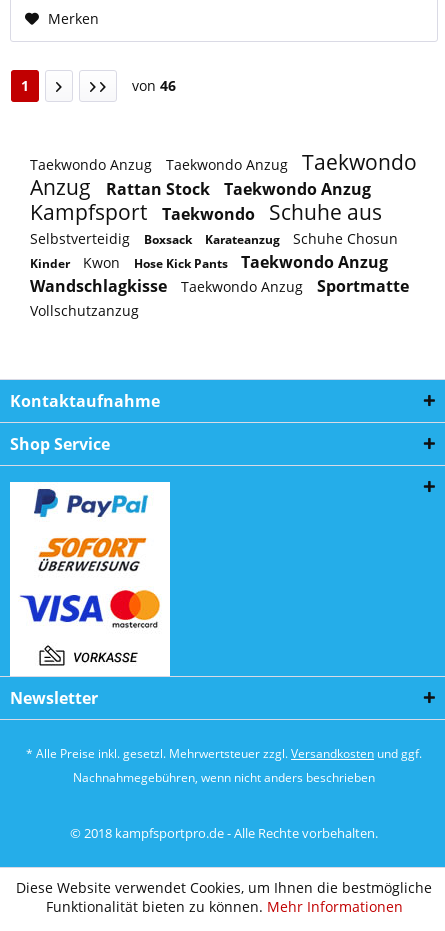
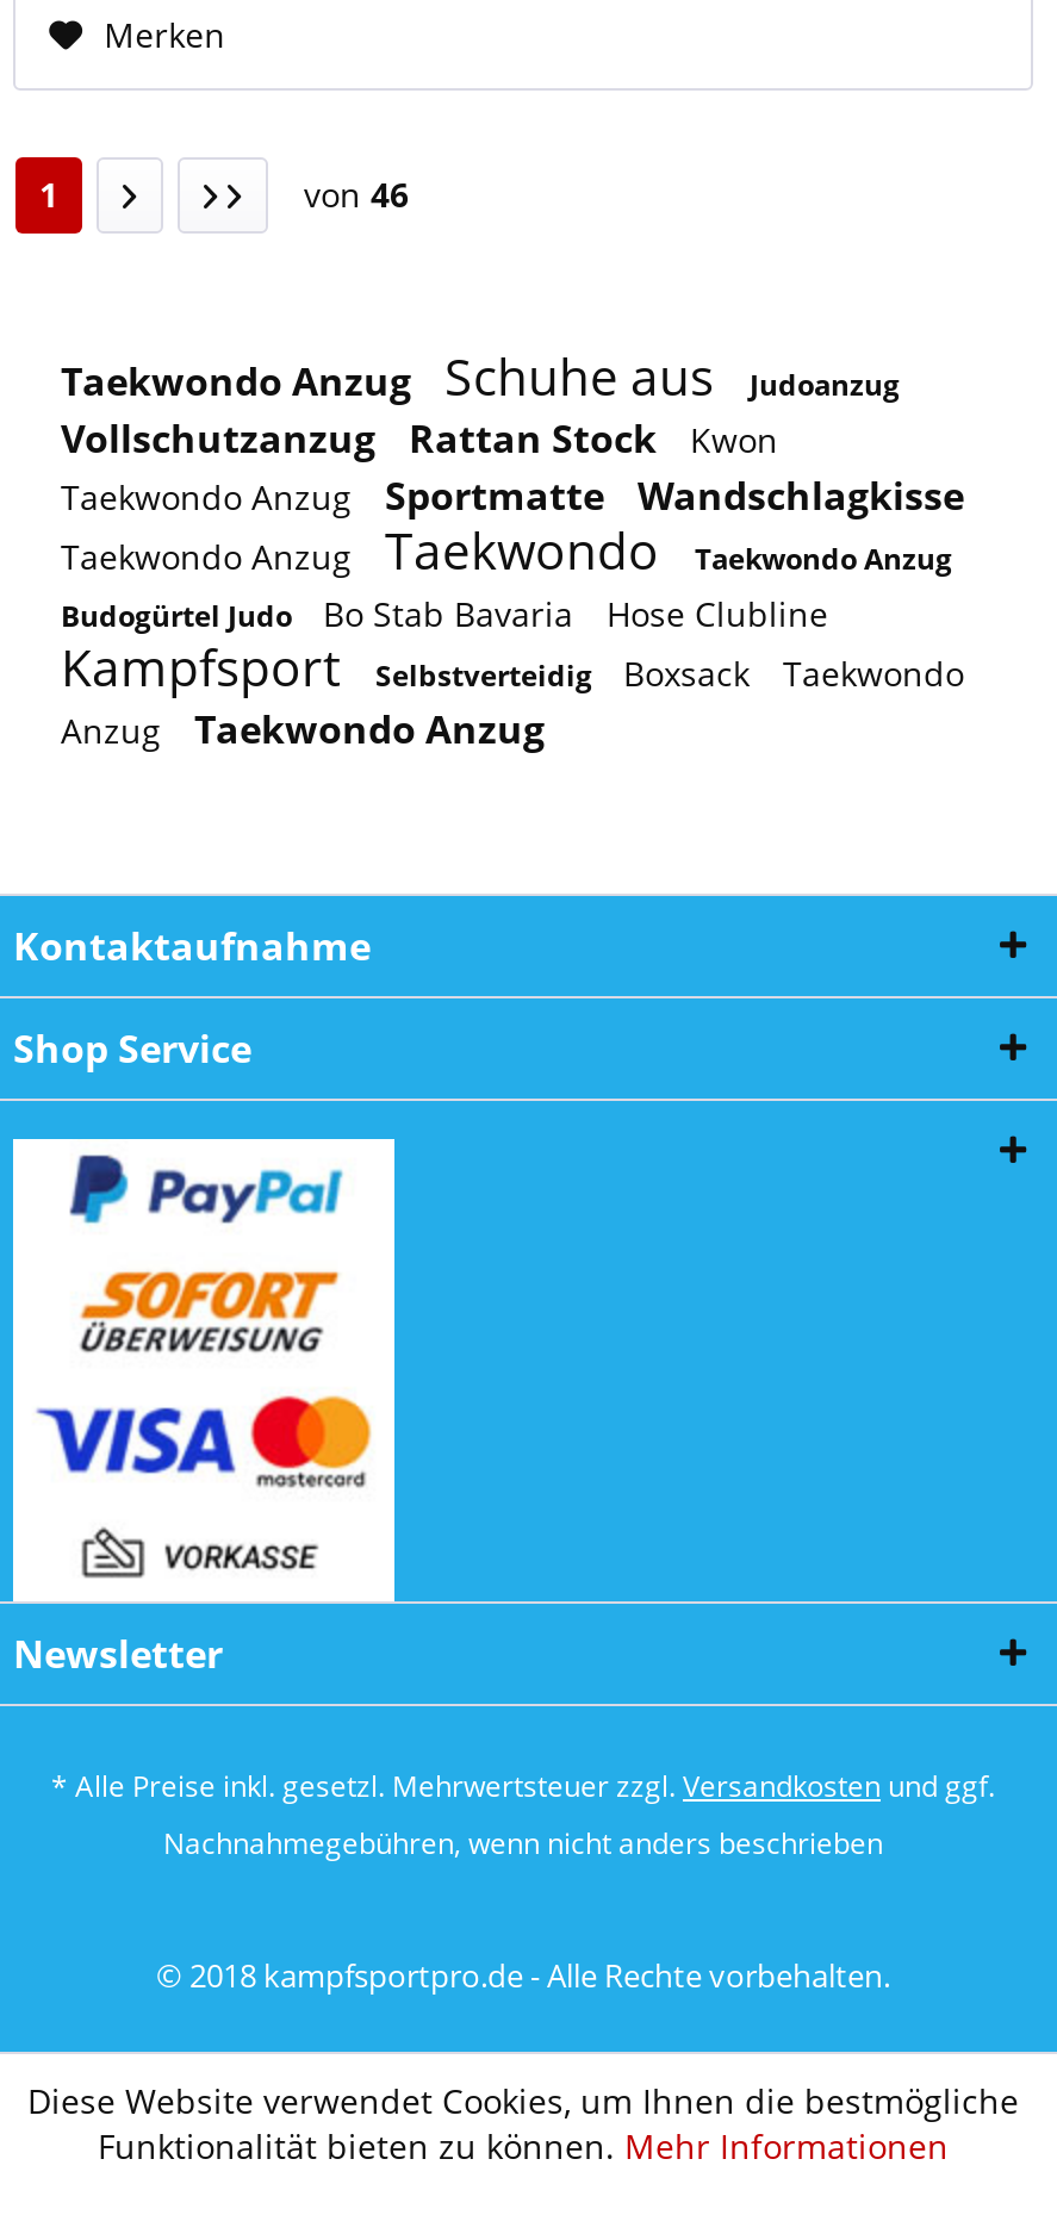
- Taekwondo Anzug Taekwondo Anzug Taekwondo
- Anzug Rattan Stock Taekwondo Anzug
- Kampfsport Taekwondo Schuhe aus
- Selbstverteidig Boxsack Karateanzug Schuhe Chosun
- Kinder Kwon Hose Kick Pants Taekwondo Anzug
- Wandschlagkisse Taekwondo Anzug Sportmatte
- Vollschutzanzug
+ Taekwondo Anzug Schuhe aus Judoanzug
+ Vollschutzanzug Rattan Stock Kwon
+ Taekwondo Anzug Sportmatte Wandschlagkisse
+ Taekwondo Anzug Taekwondo Taekwondo Anzug
+ Budogürtel Judo Bo Stab Bavaria Hose Clubline
+ Kampfsport Selbstverteidig Boxsack Taekwondo
+ Anzug Taekwondo Anzug
